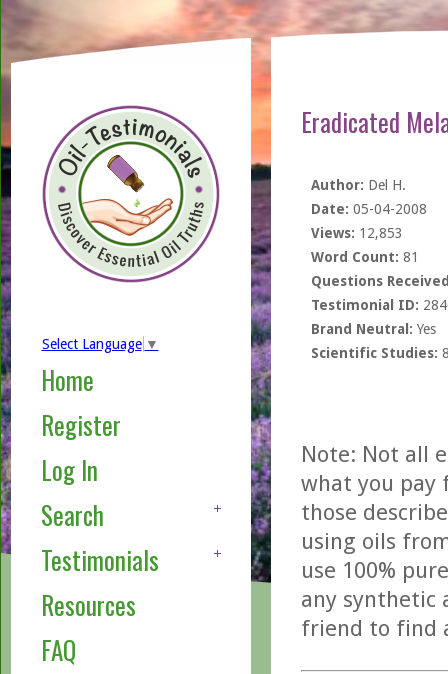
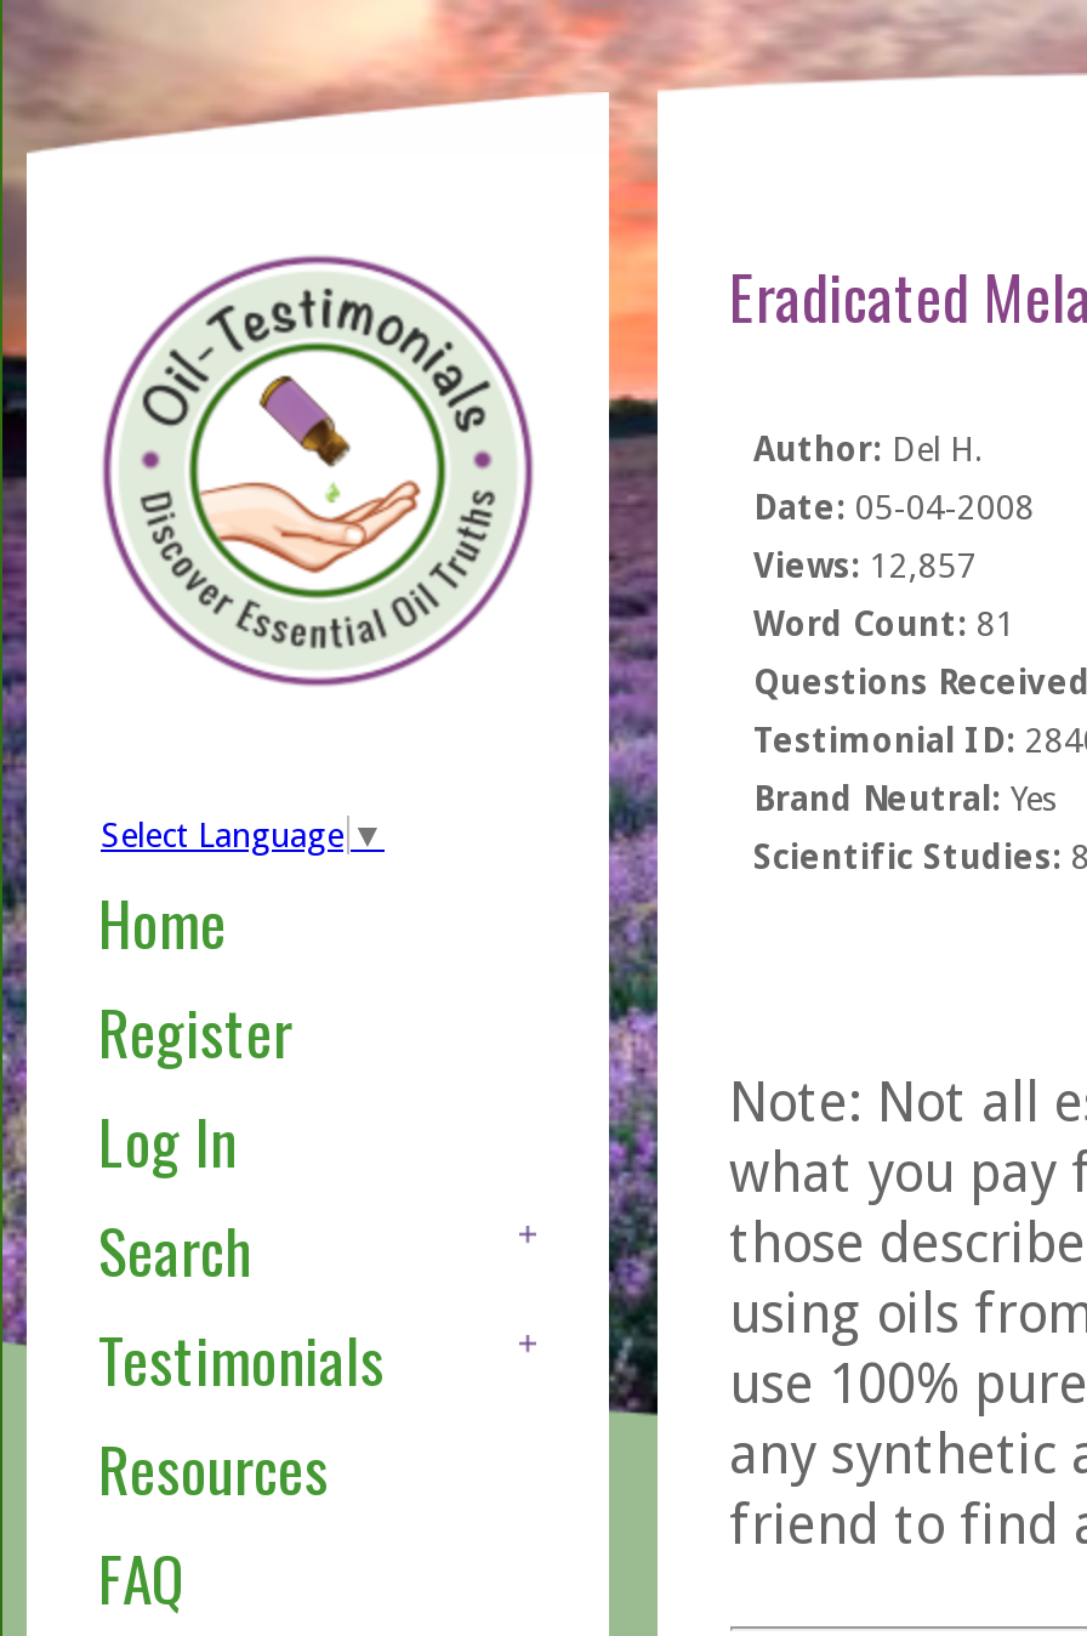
- Views: 12,853
+ Views: 12,857
